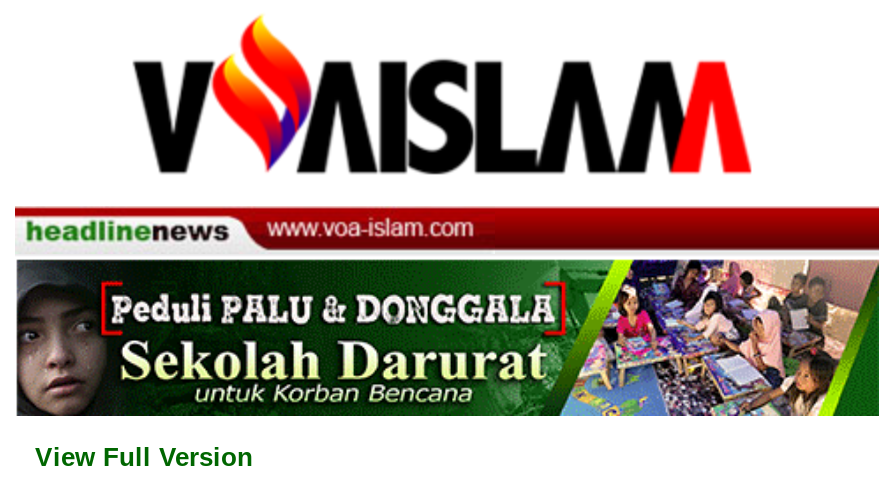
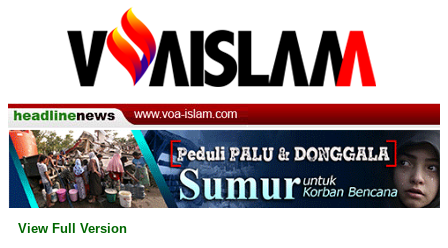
- [image]
+ [image]
